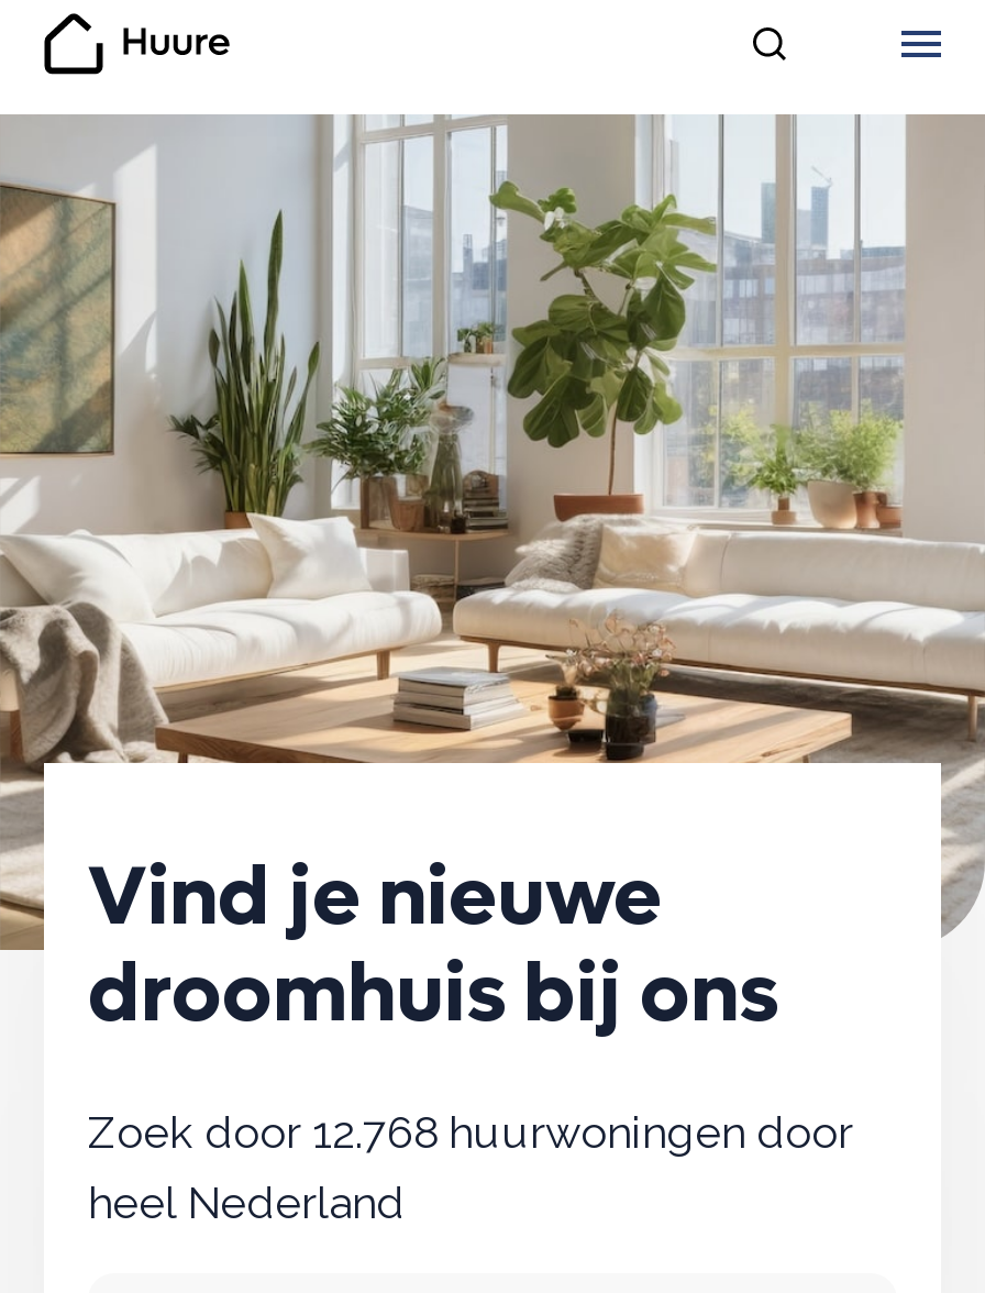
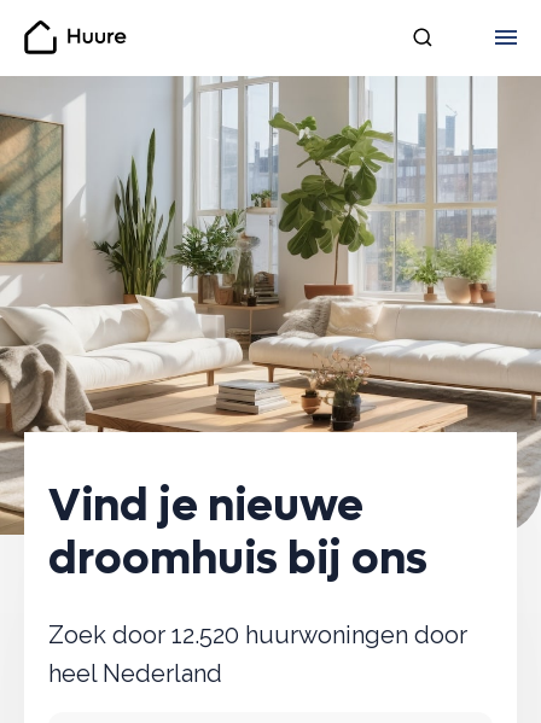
- Zoek door 12.768 huurwoningen door
+ Zoek door 12.520 huurwoningen door
